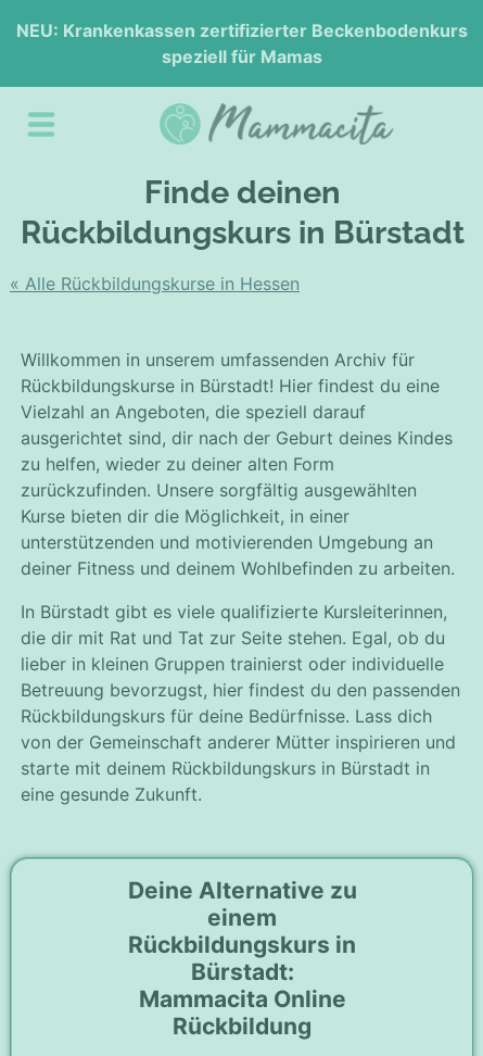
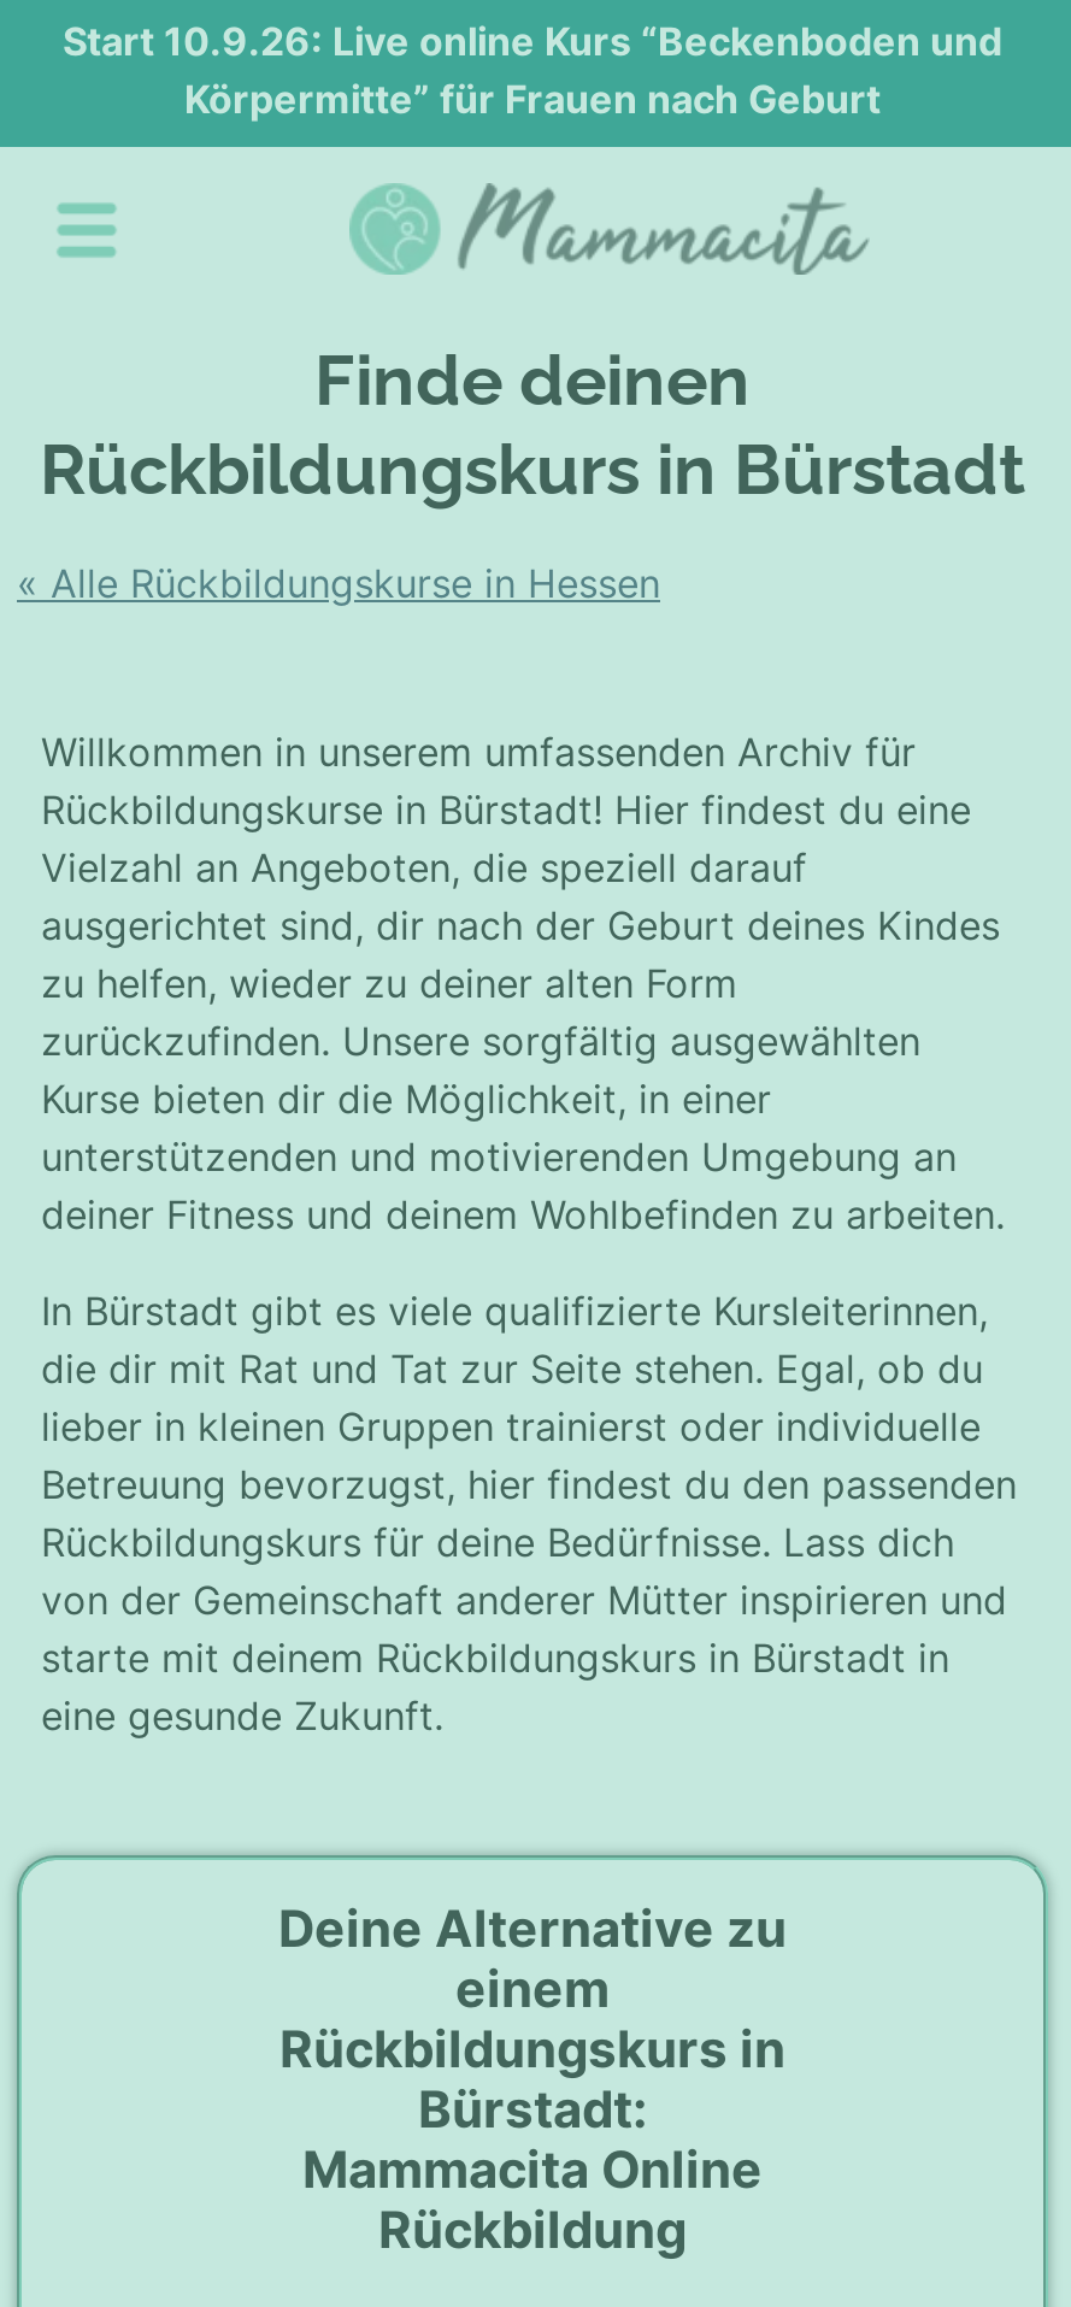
- NEU: Krankenkassen zertifizierter Beckenbodenkurs
- speziell für Mamas
+ Start 10.9.26: Live online Kurs “Beckenboden und
+ Körpermitte” für Frauen nach Geburt
